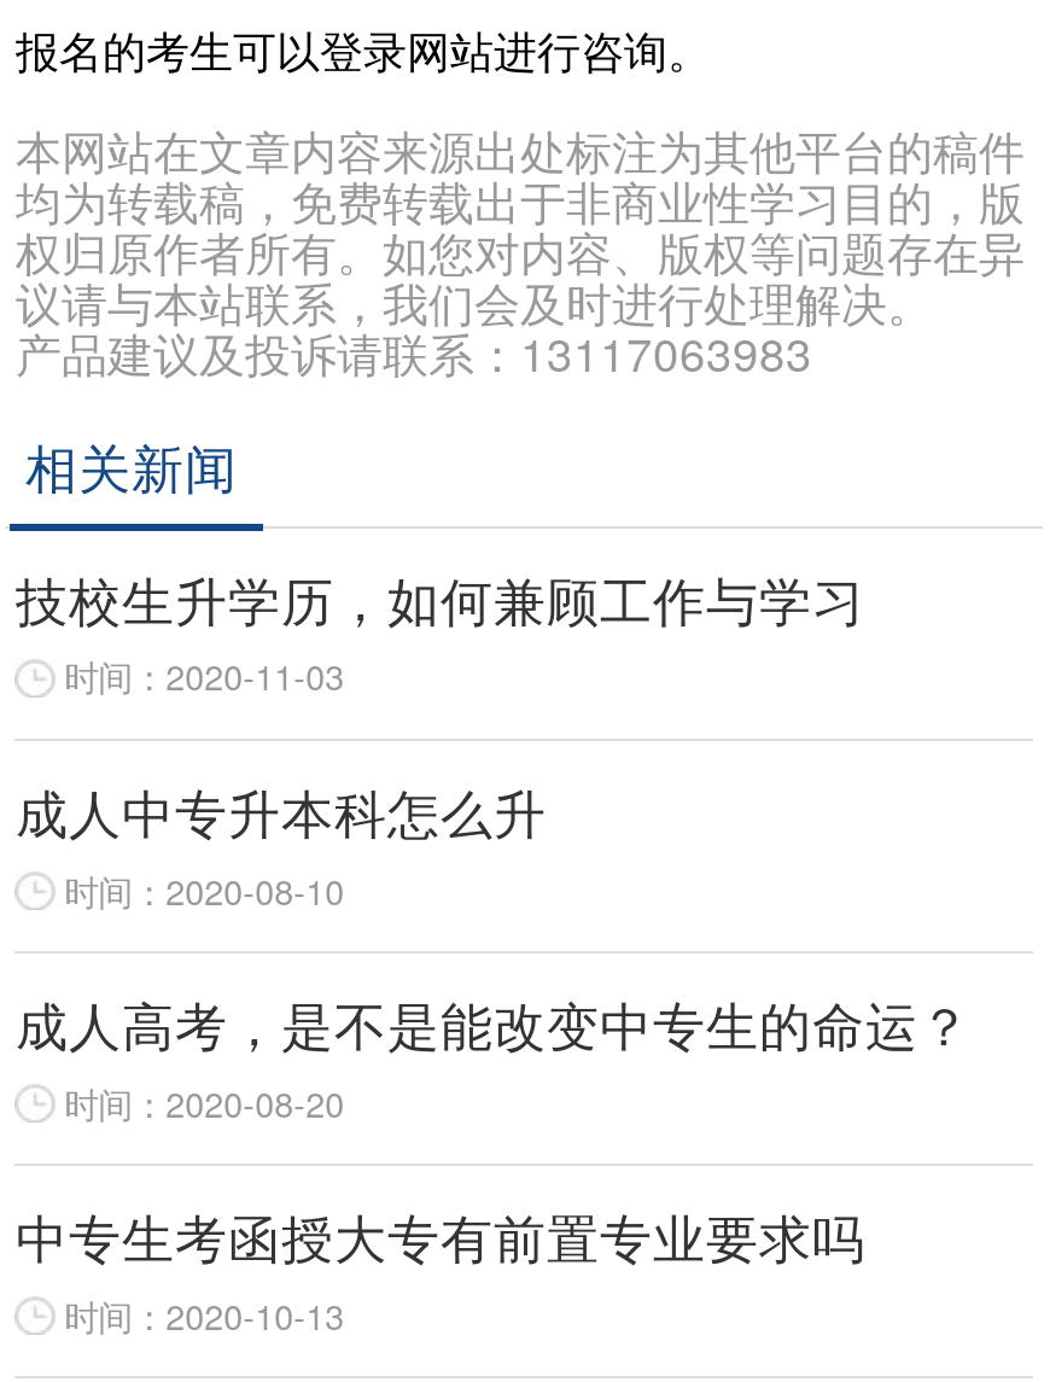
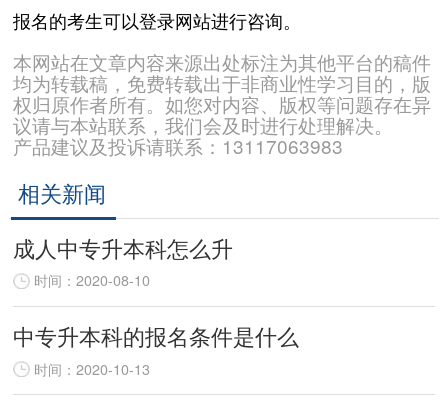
- 技校生升学历，如何兼顾工作与学习
- 时间：2020-11-03

- 成人高考，是不是能改变中专生的命运？
- 时间：2020-08-20
- 中专生考函授大专有前置专业要求吗
+ 中专升本科的报名条件是什么
